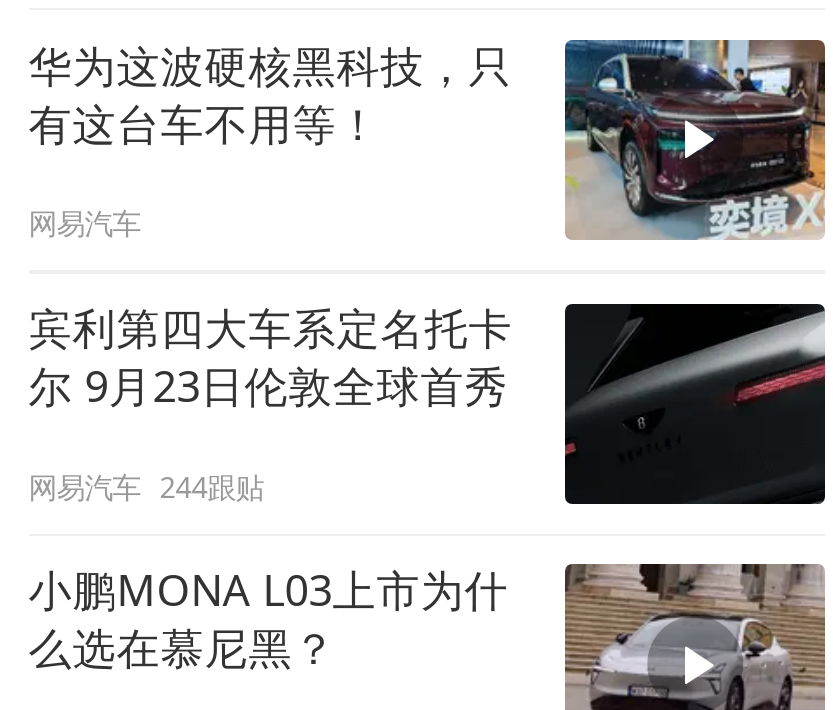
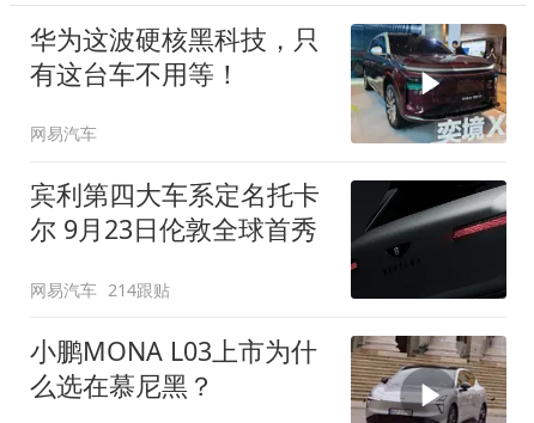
- 网易汽车 244跟贴
+ 网易汽车 214跟贴
